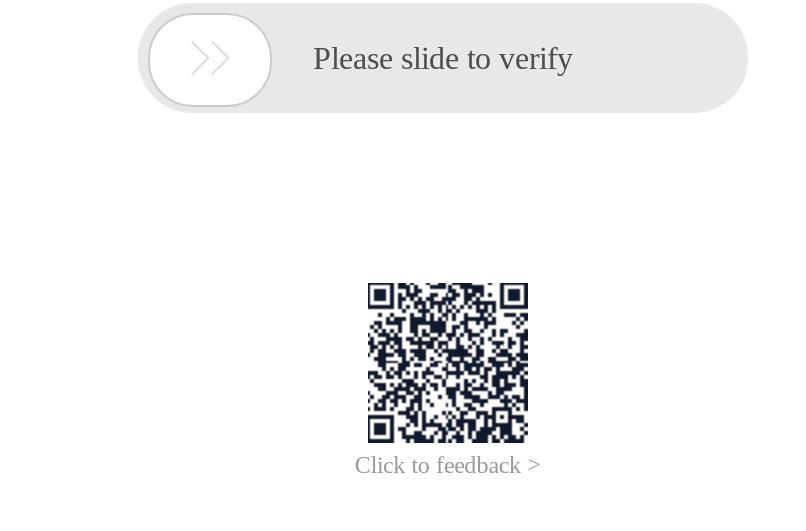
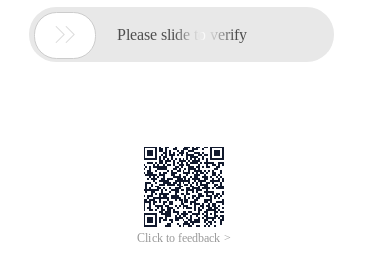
- [image]
+ [image]
